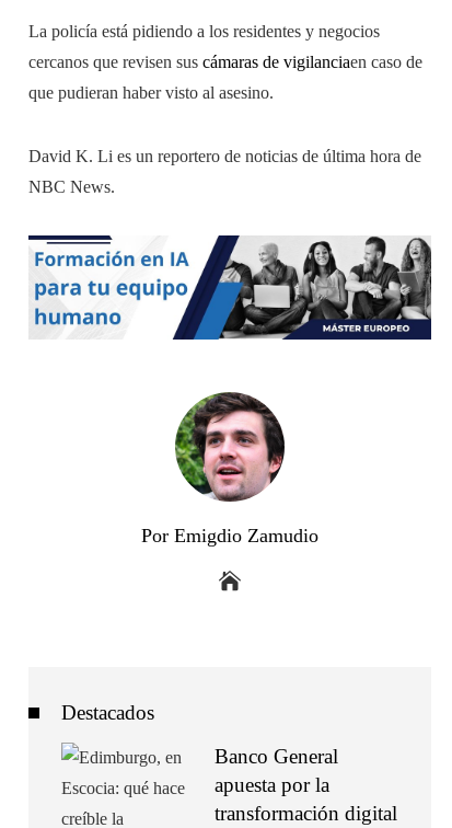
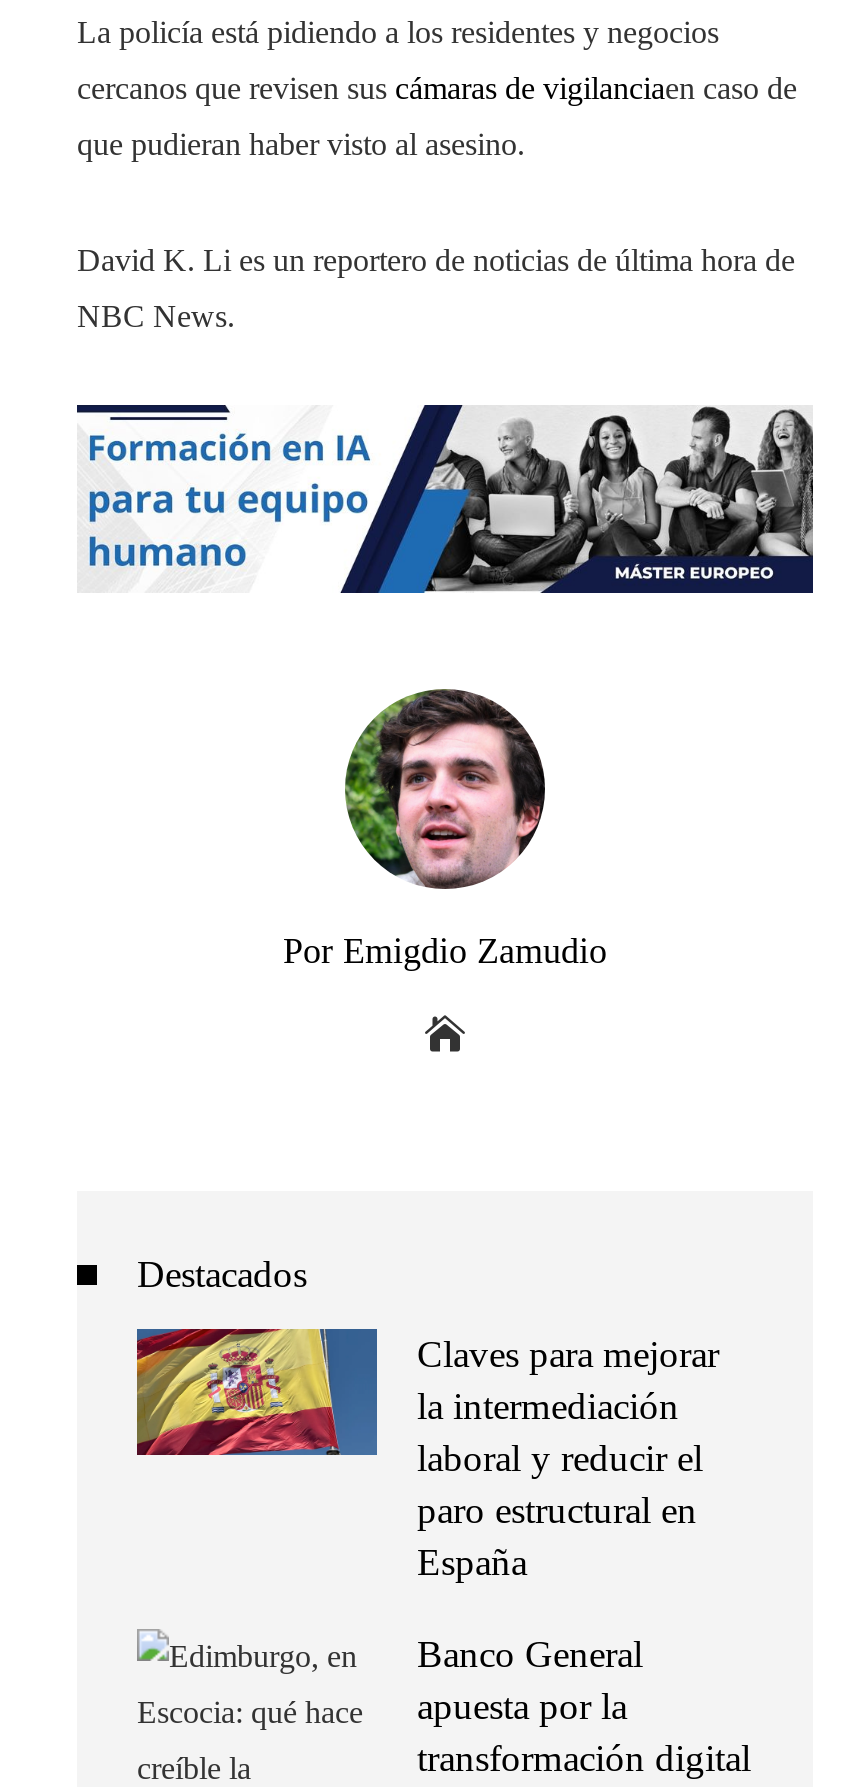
+ [image]
+ Claves para mejorar
+ la intermediación
+ laboral y reducir el
+ paro estructural en
+ España
